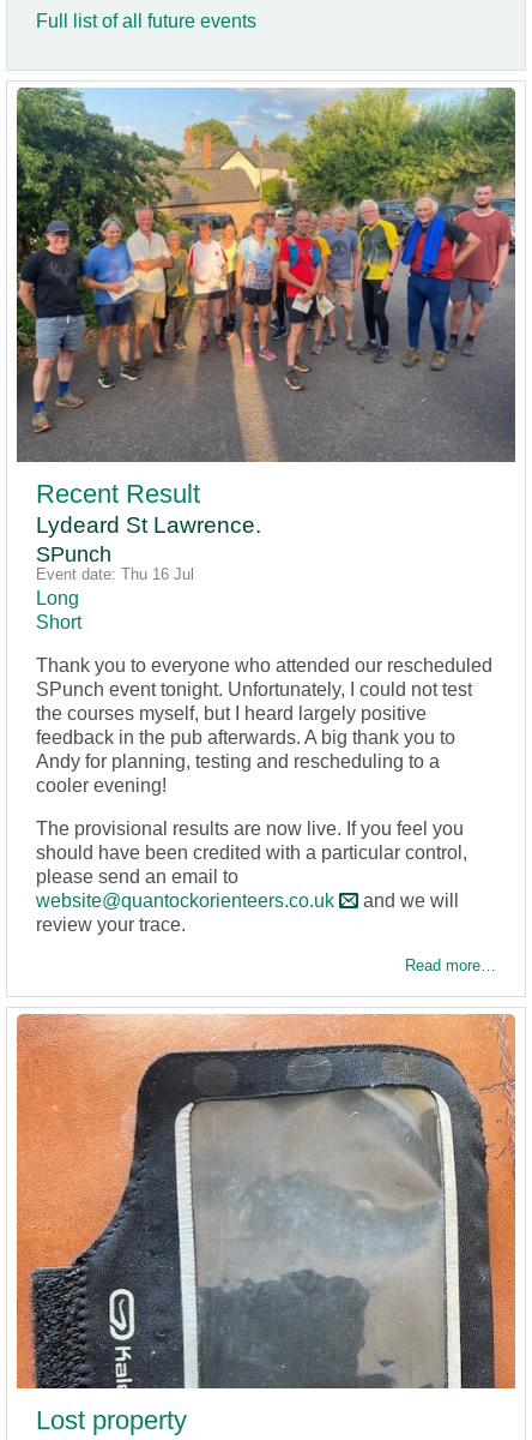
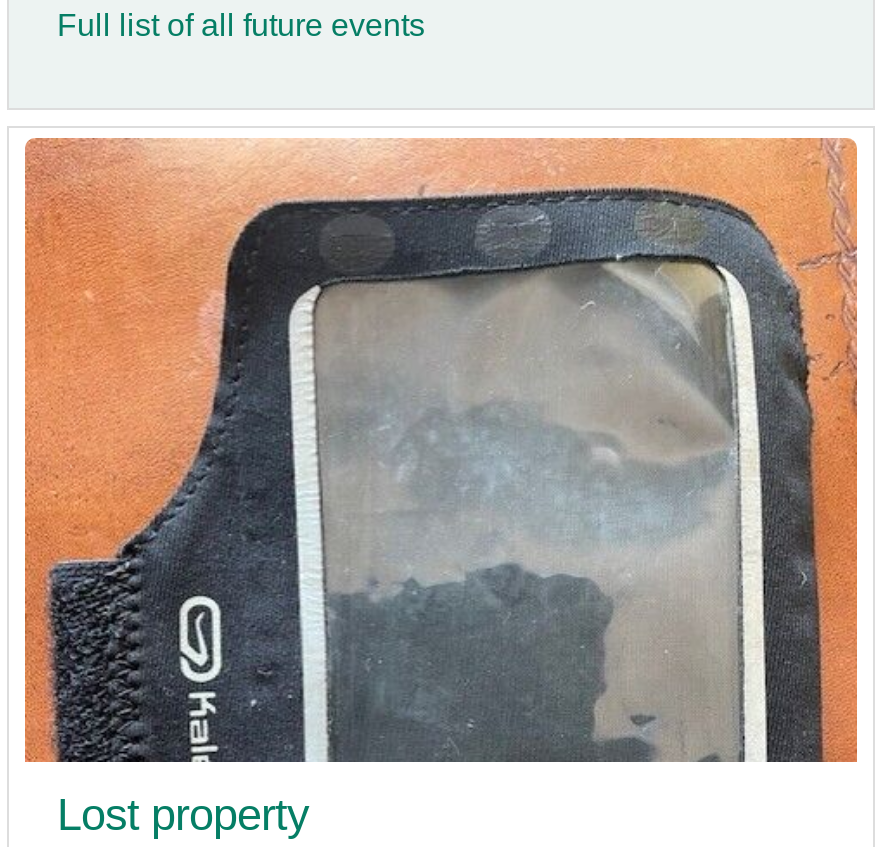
- [image]
- Recent Result
- Lydeard St Lawrence.
- SPunch
- Event date: Thu 16 Jul
- Long
- Short
- Thank you to everyone who attended our rescheduled
- SPunch event tonight. Unfortunately, I could not test
- the courses myself, but I heard largely positive
- feedback in the pub afterwards. A big thank you to
- Andy for planning, testing and rescheduling to a
- cooler evening!
- The provisional results are now live. If you feel you
- should have been credited with a particular control,
- please send an email to
- website@quantockorienteers.co.uk
- and we will
- review your trace.
- Read more…
